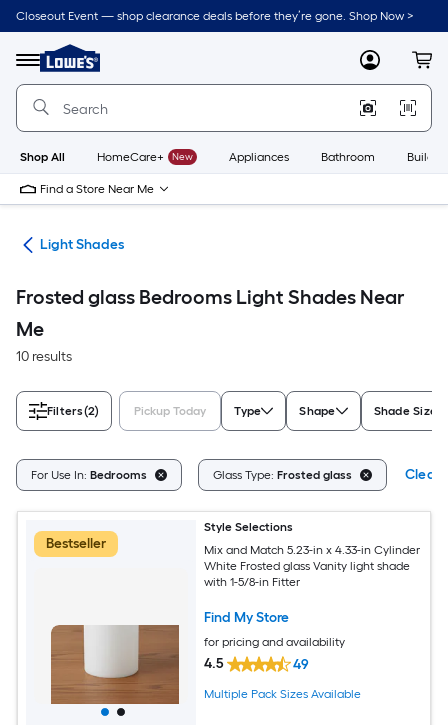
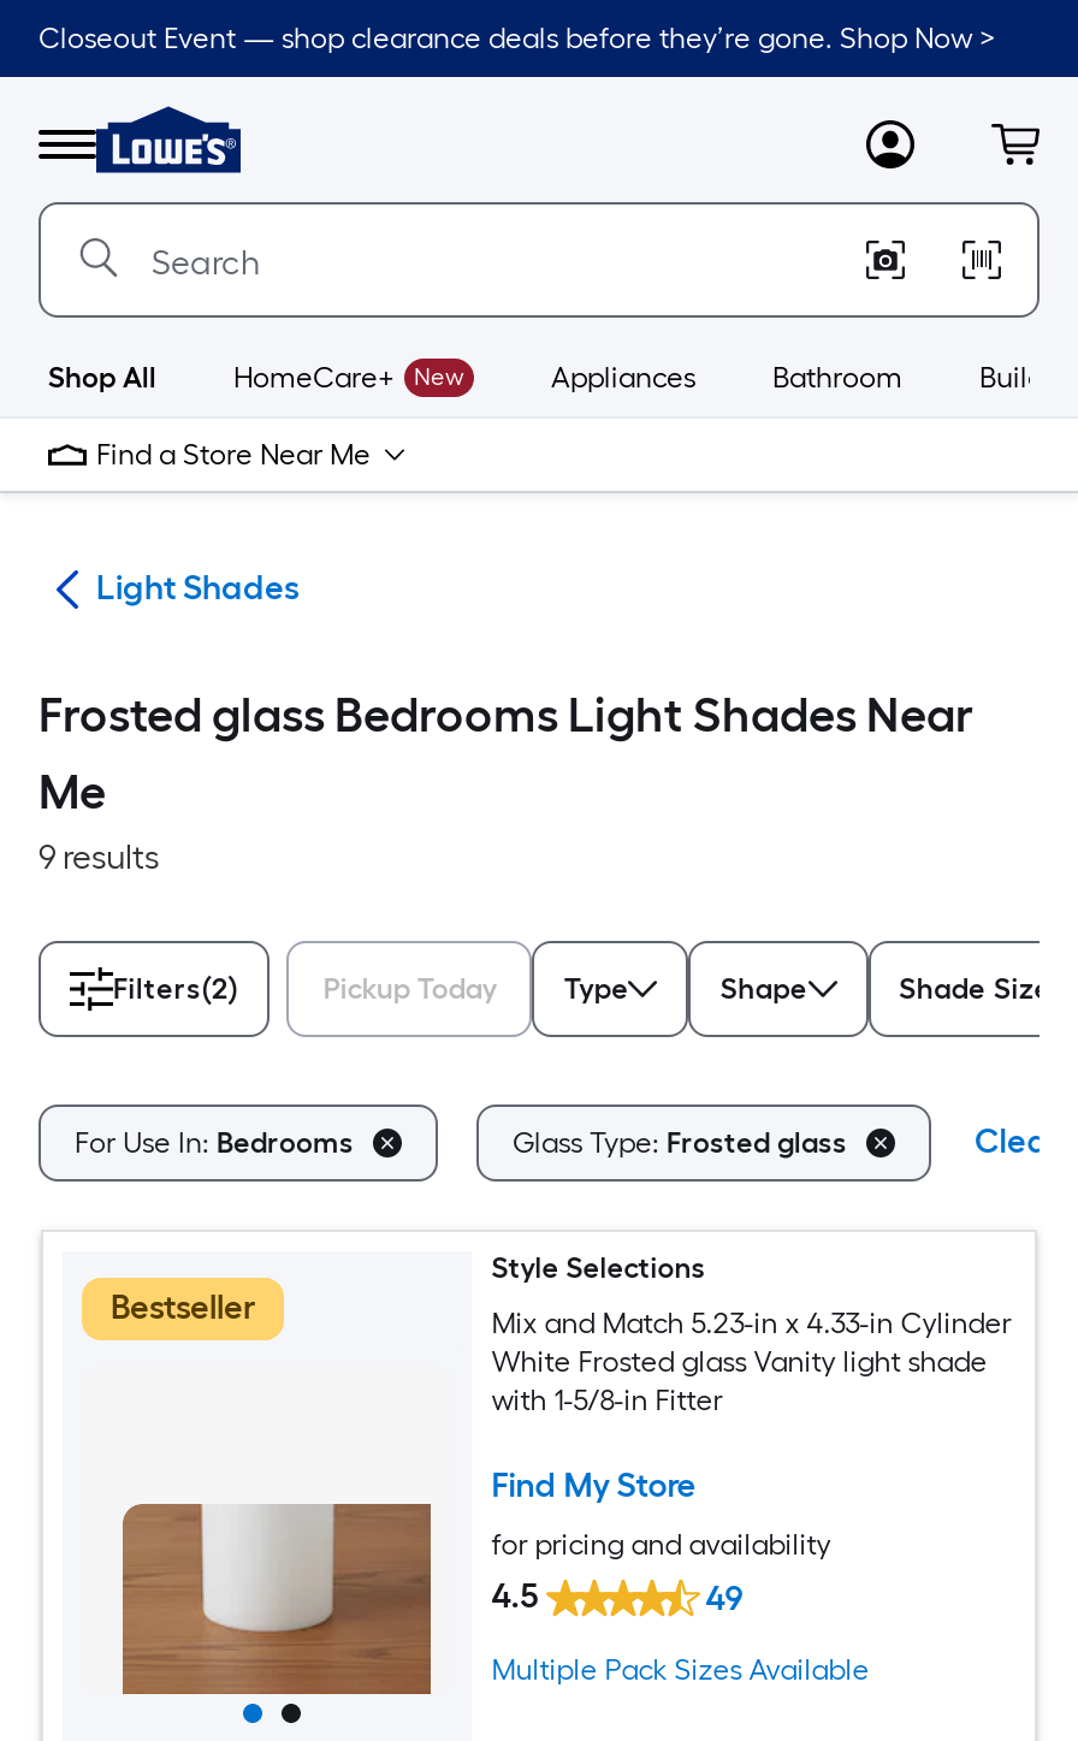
- 10 results
+ 9 results
